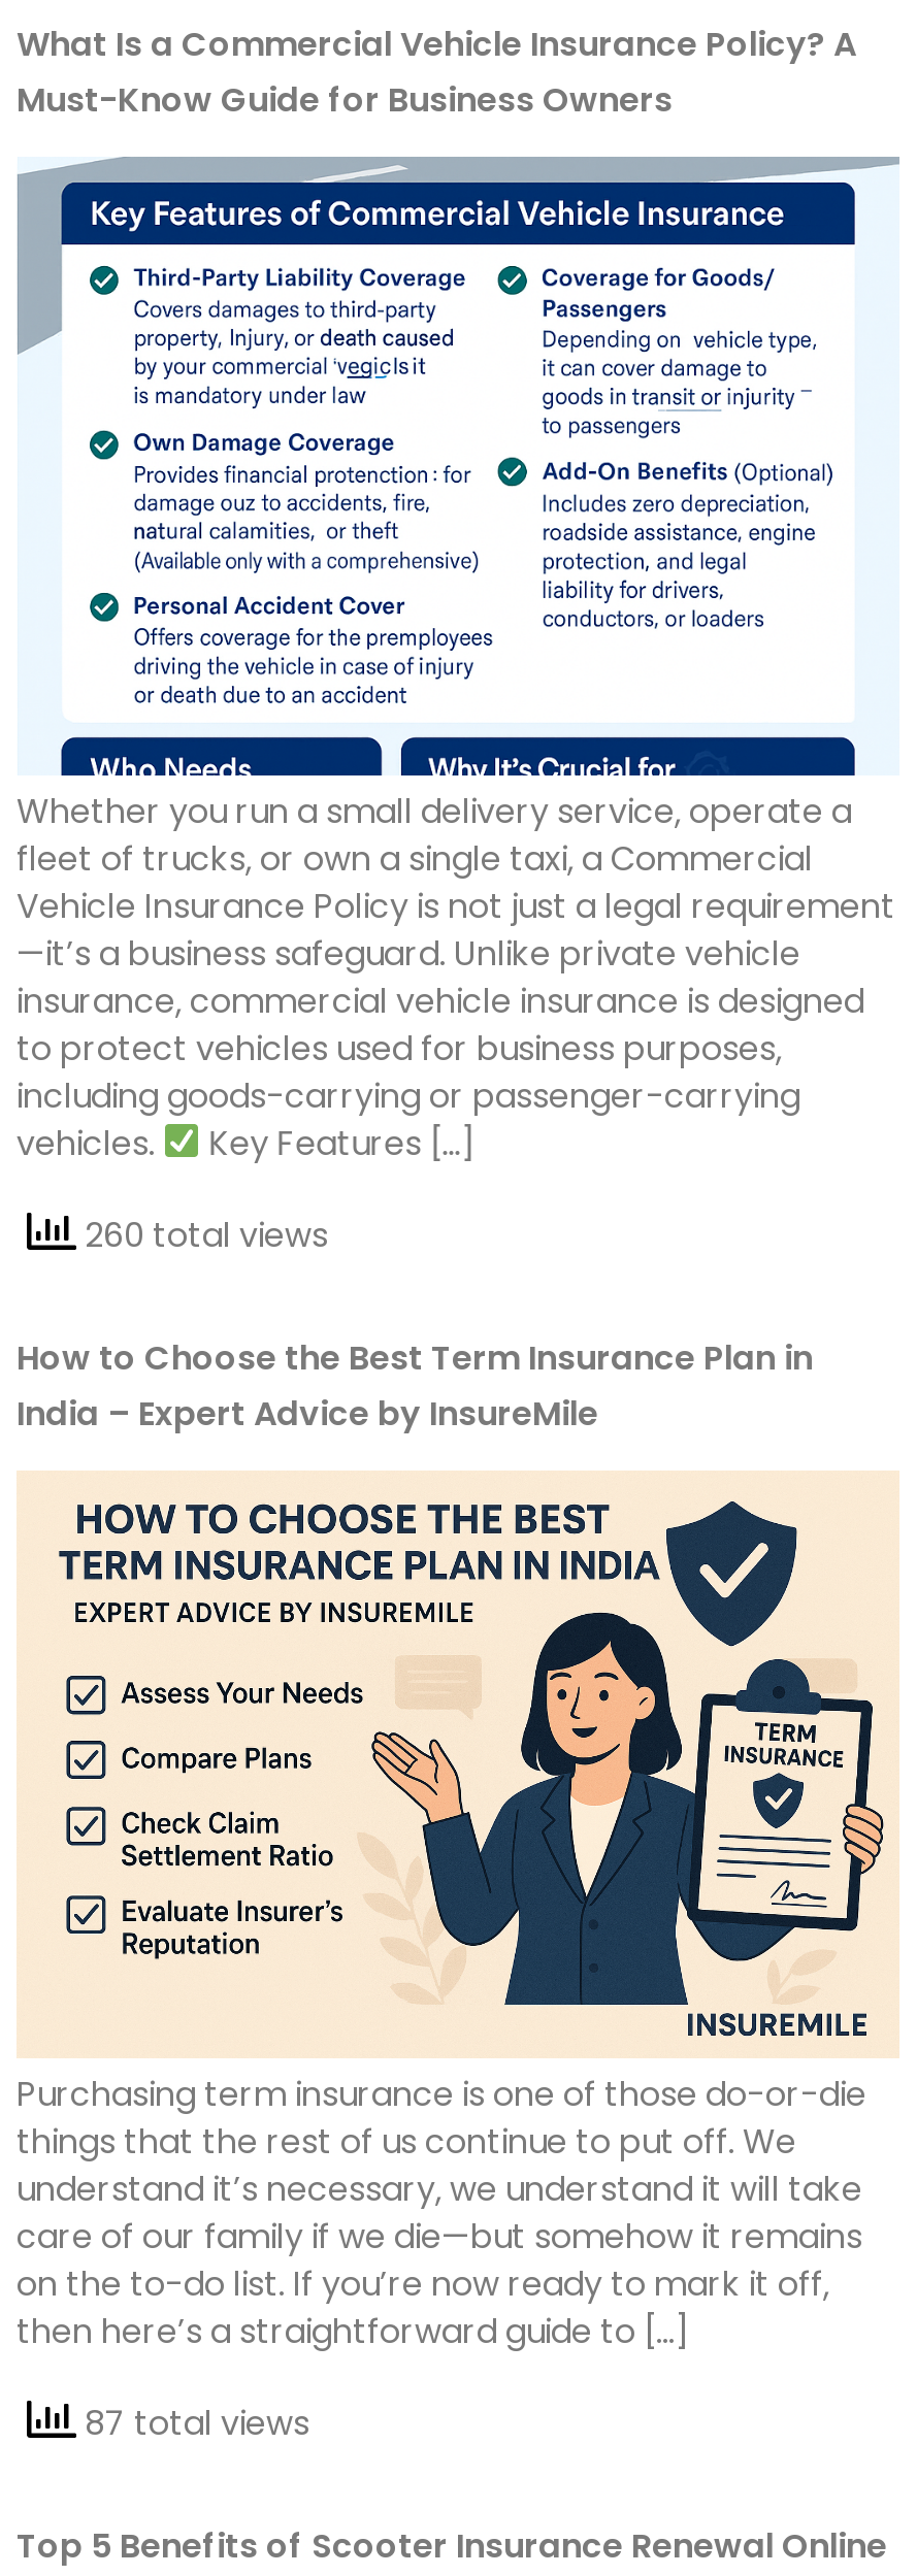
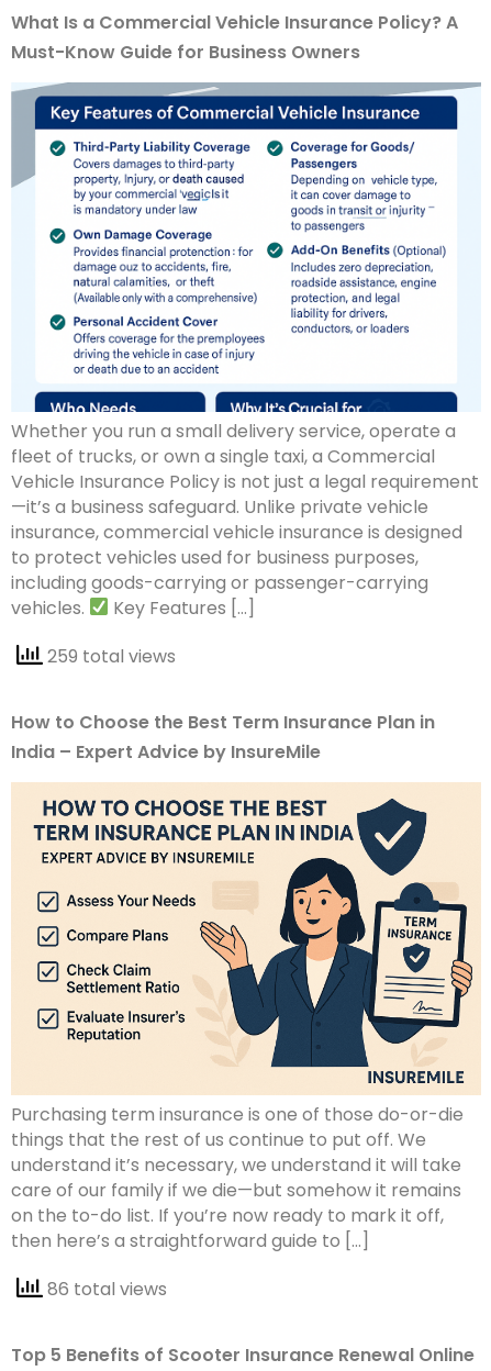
- 260 total views
+ 259 total views

- 87 total views
+ 86 total views
